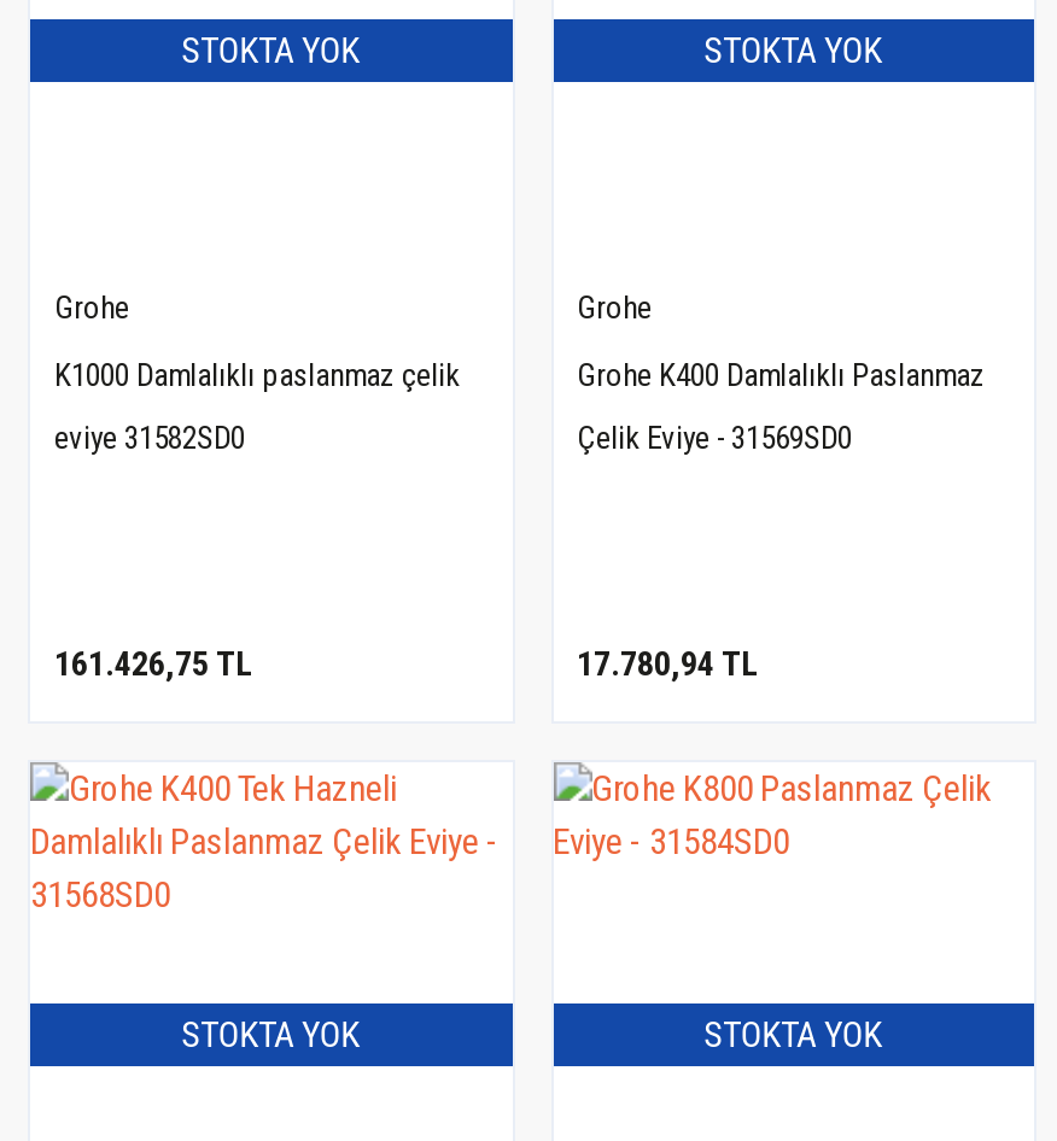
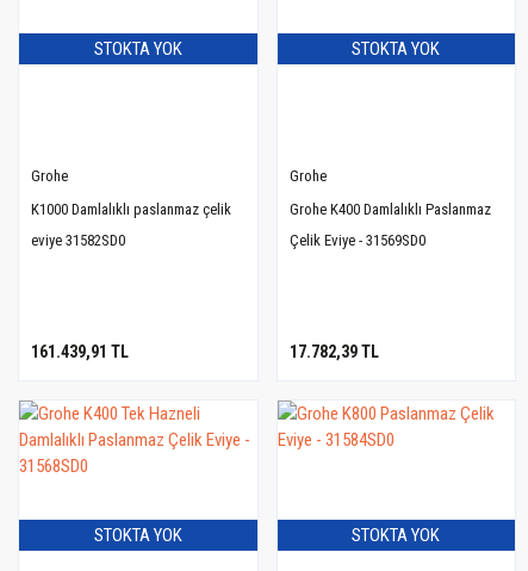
- 161.426,75 TL
+ 161.439,91 TL

- 17.780,94 TL
+ 17.782,39 TL
